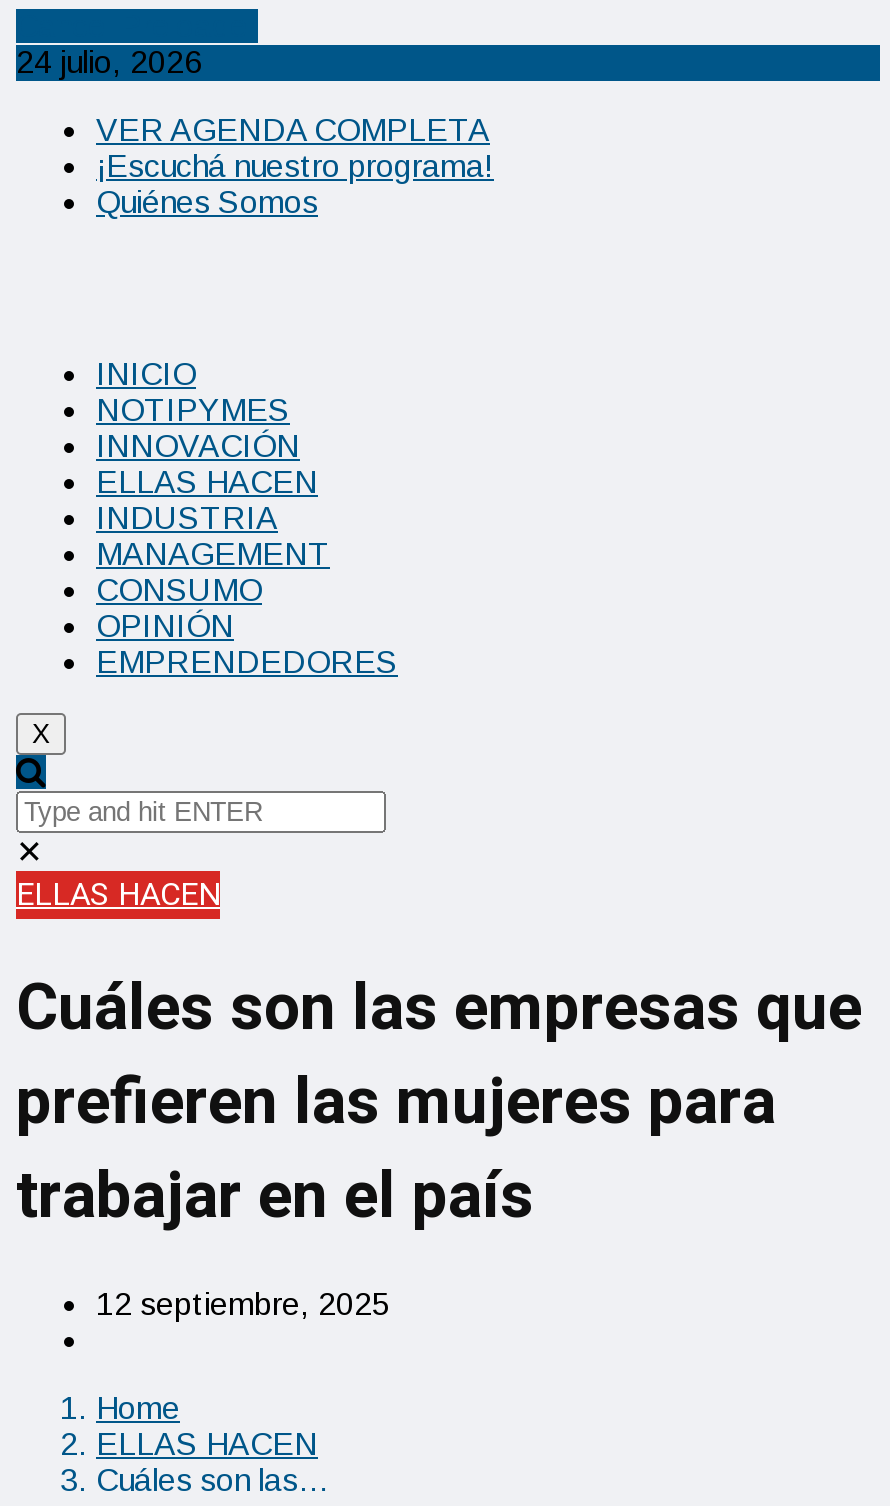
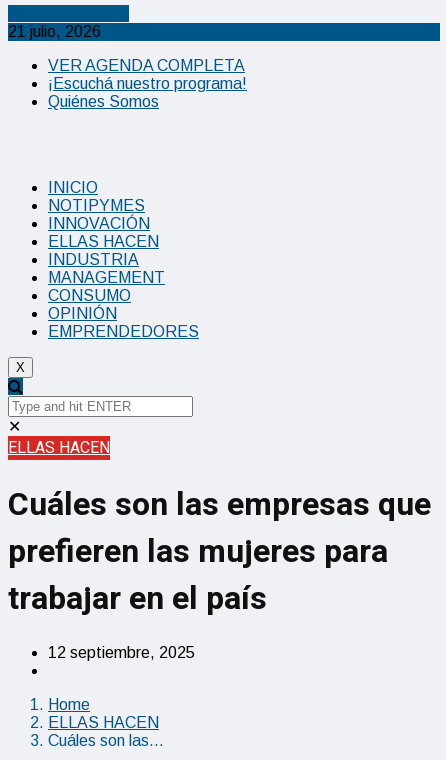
- 24 julio, 2026
+ 21 julio, 2026
